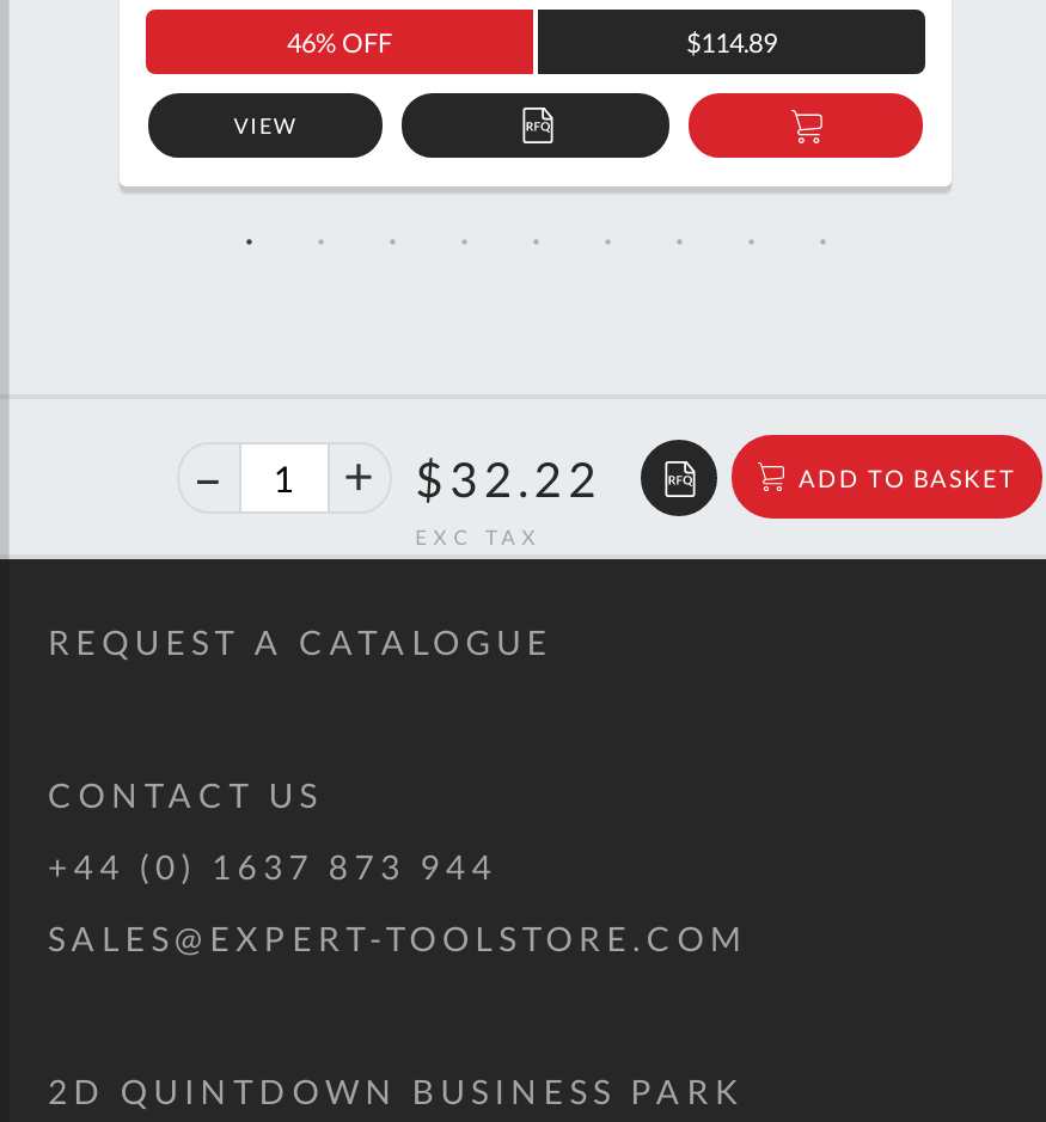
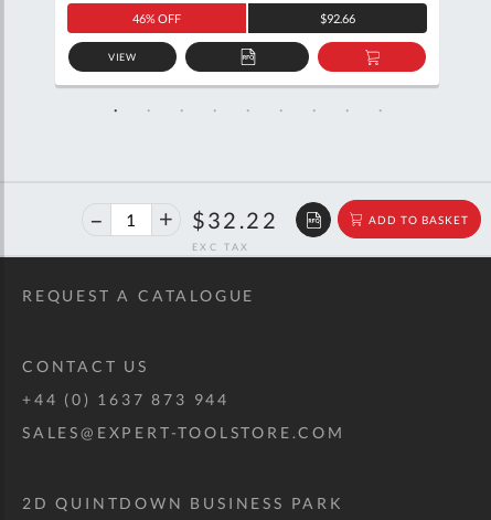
- $114.89
+ $92.66
